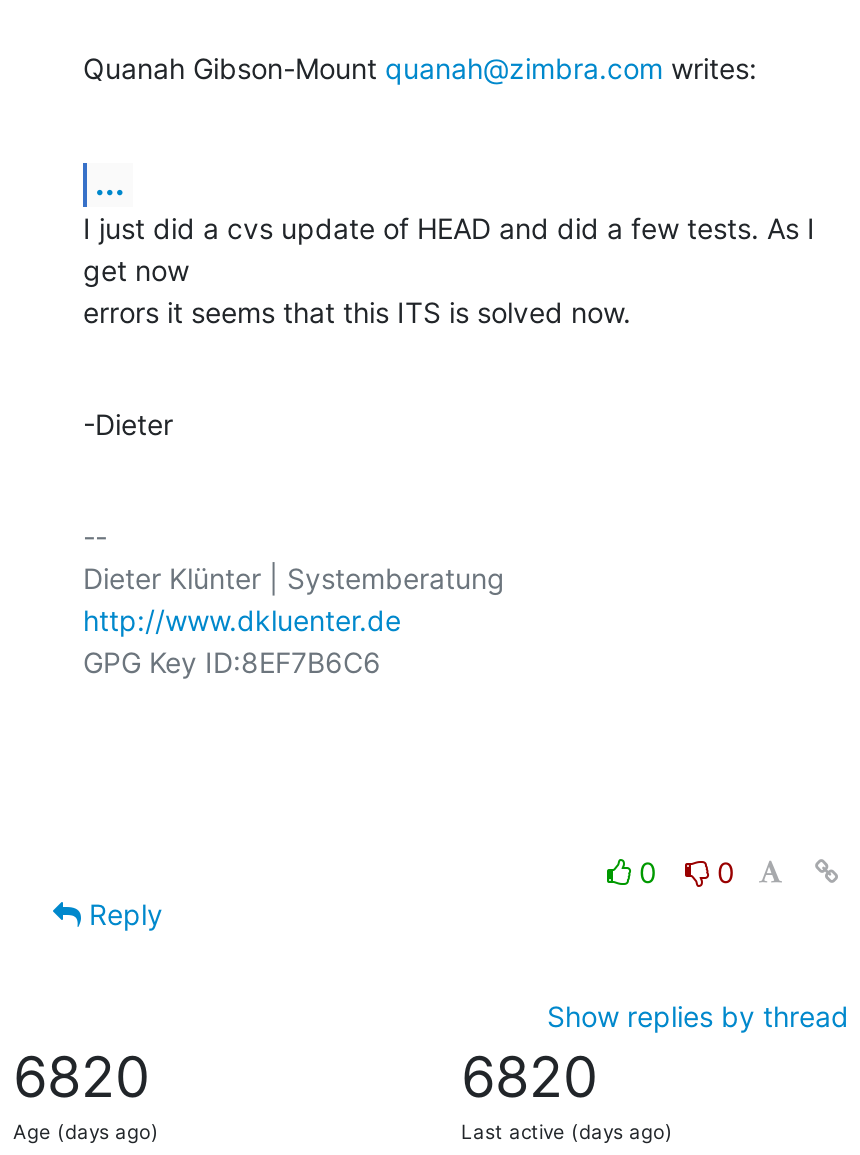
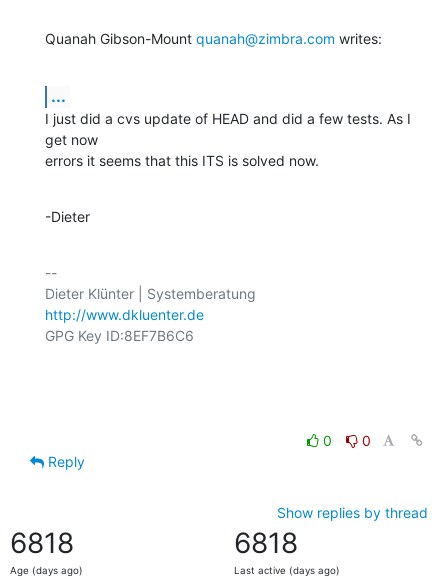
- 6820
+ 6818

- 6820
+ 6818
